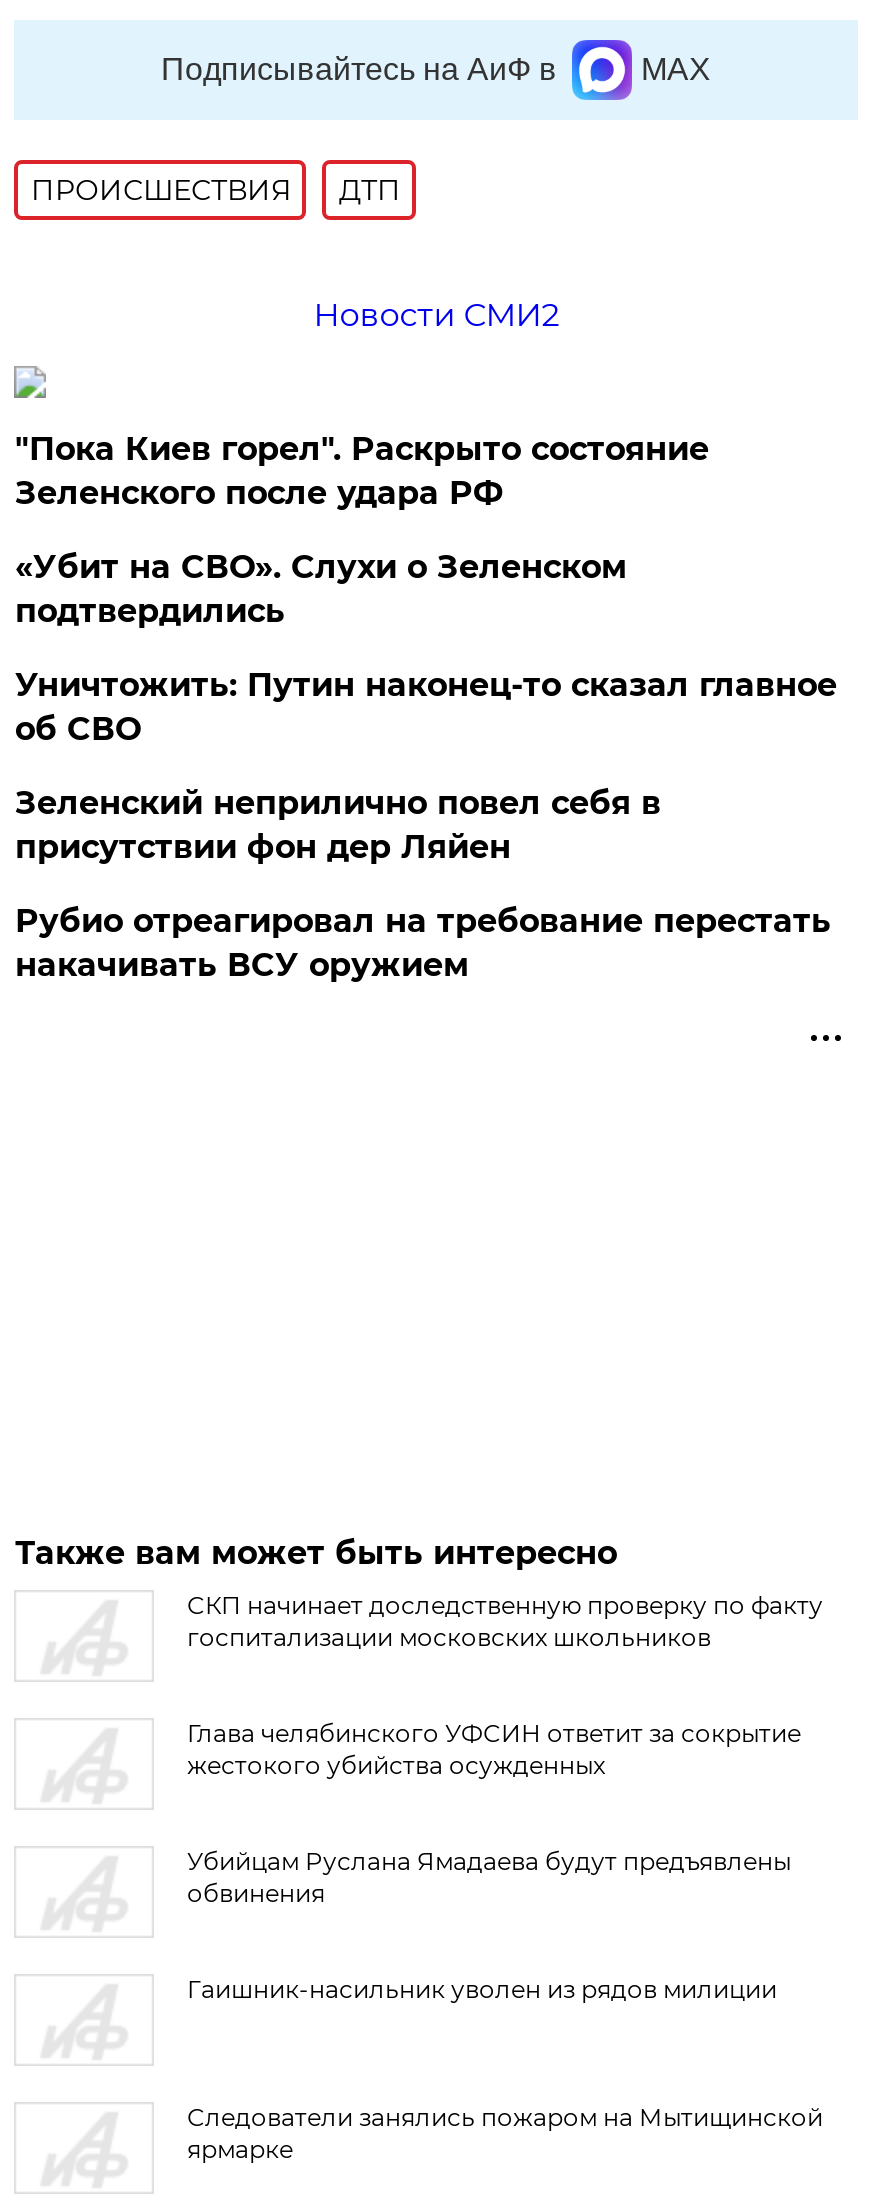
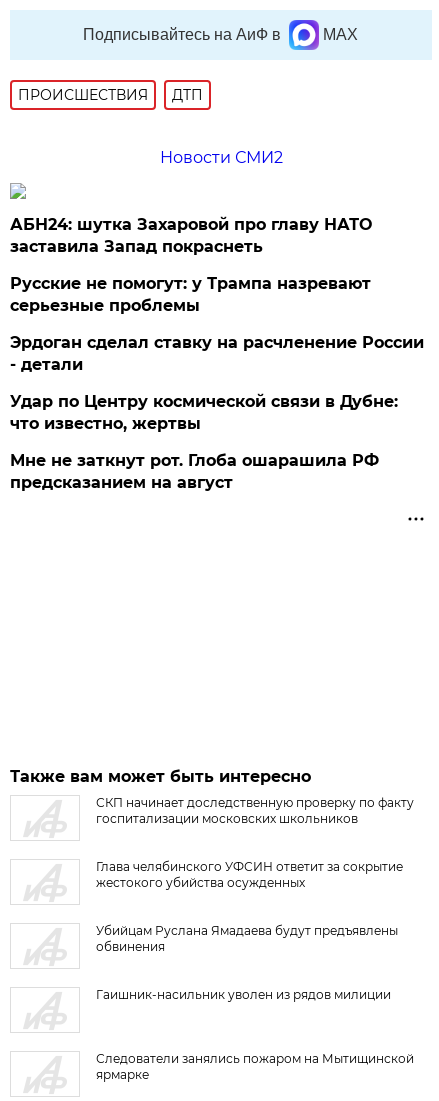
- "Пока Киев горел". Раскрыто состояние
- Зеленского после удара РФ
+ АБН24: шутка Захаровой про главу НАТО
+ заставила Запад покраснеть

- «Убит на СВО». Слухи о Зеленском
- подтвердились
+ Русские не помогут: у Трампа назревают
+ серьезные проблемы

- Уничтожить: Путин наконец-то сказал главное
- об СВО
+ Эрдоган сделал ставку на расчленение России
+ - детали

- Зеленский неприлично повел cебя в
- присутствии фон дер Ляйен
+ Удар по Центру космической связи в Дубне:
+ что известно, жертвы

- Рубио отреагировал на требование перестать
- накачивать ВСУ оружием
+ Мне не заткнут рот. Глоба ошарашила РФ
+ предсказанием на август
